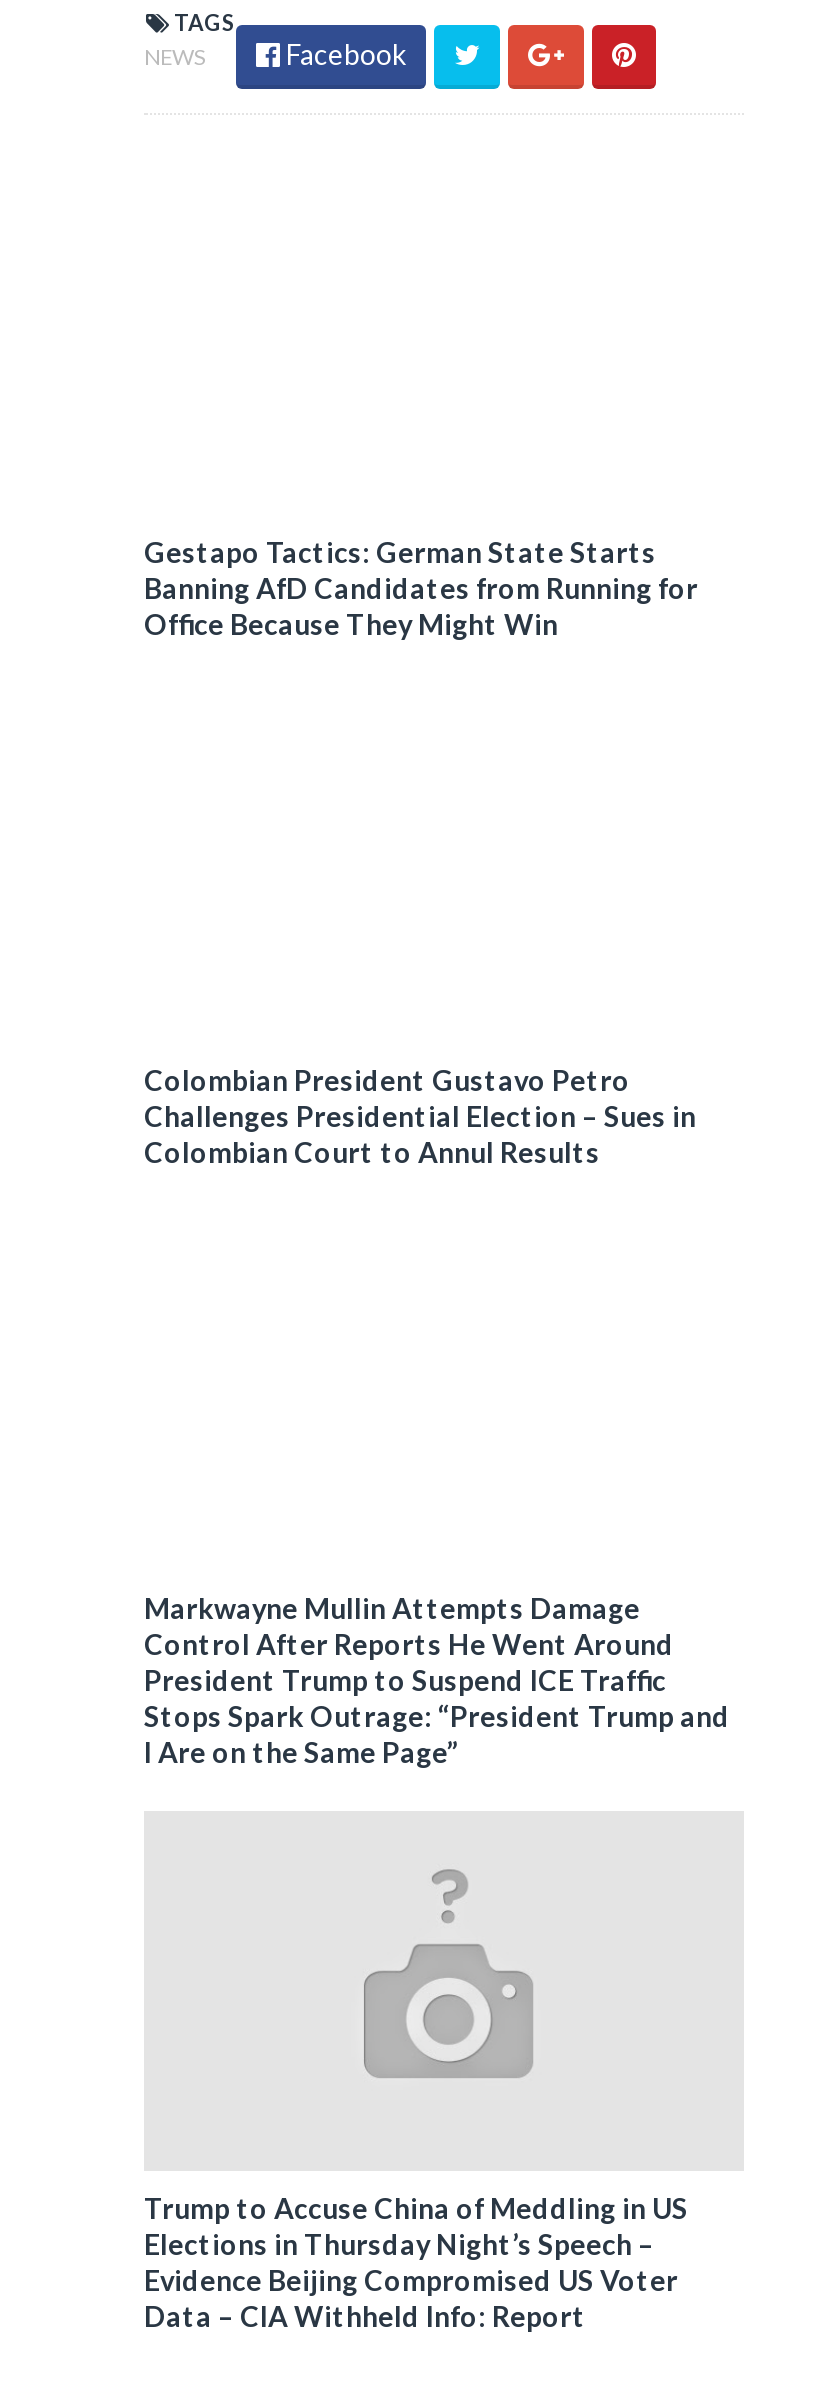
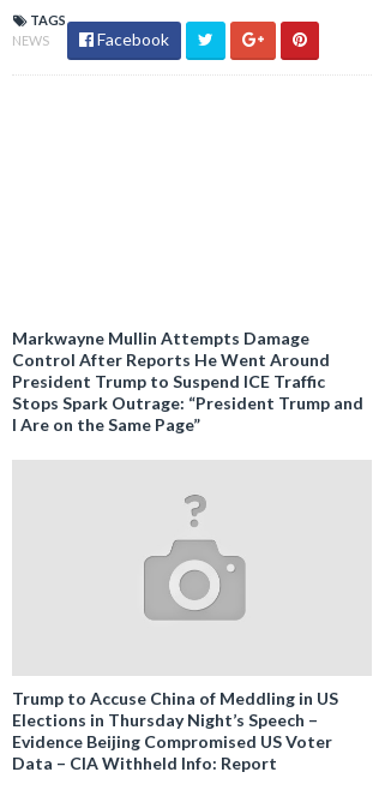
- Gestapo Tactics: German State Starts
- Banning AfD Candidates from Running for
- Office Because They Might Win

- Colombian President Gustavo Petro
- Challenges Presidential Election – Sues in
- Colombian Court to Annul Results
